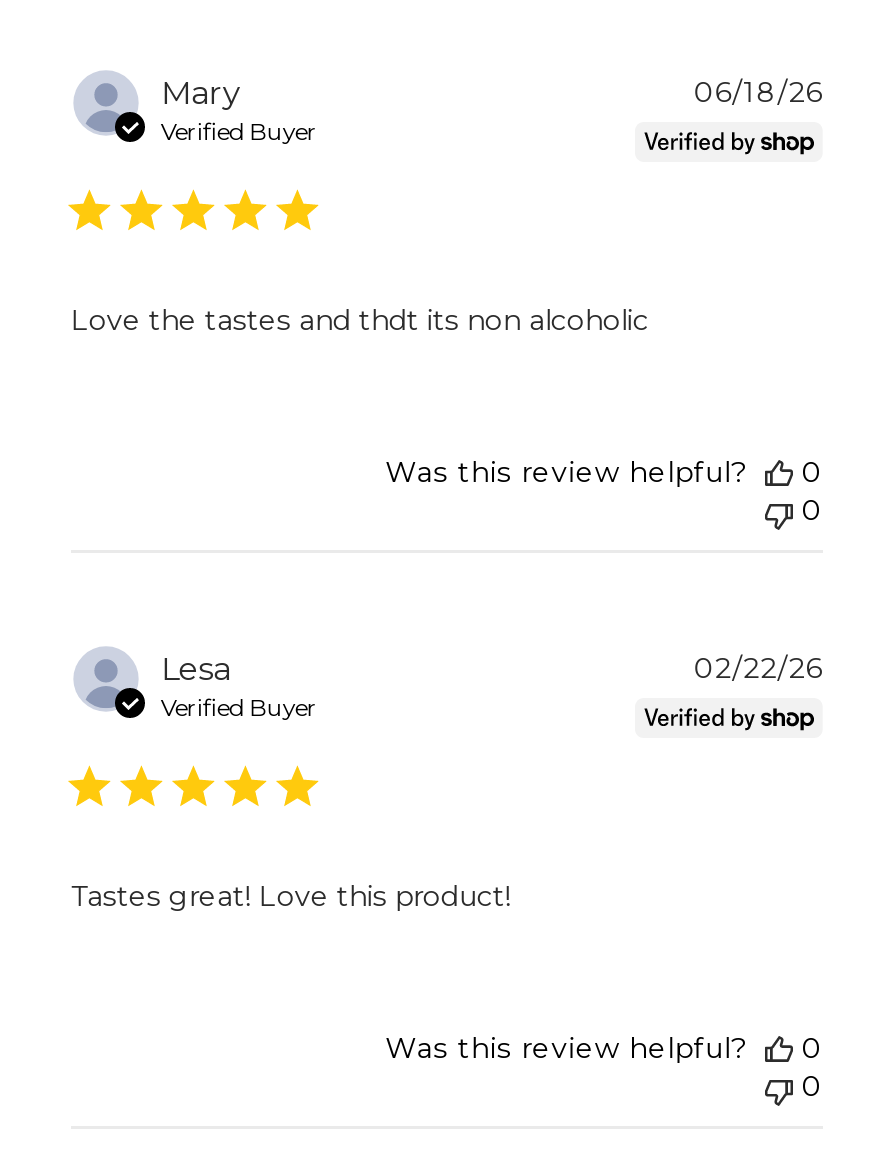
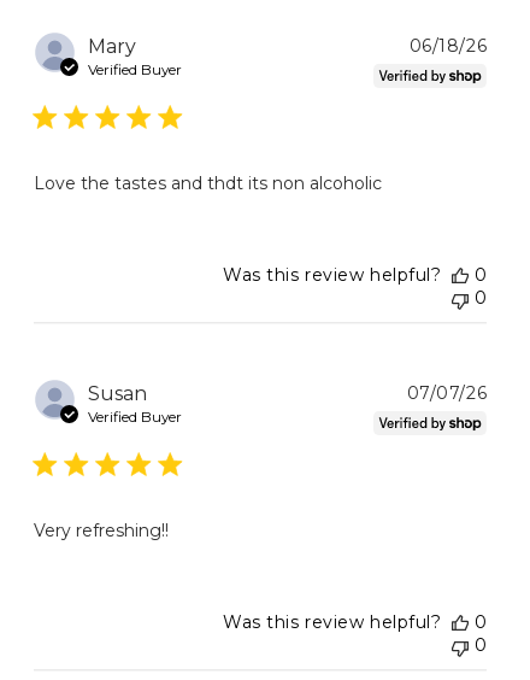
- Lesa
+ Susan

- 02/22/26
+ 07/07/26

- Tastes great! Love this product!
+ Very refreshing!!
